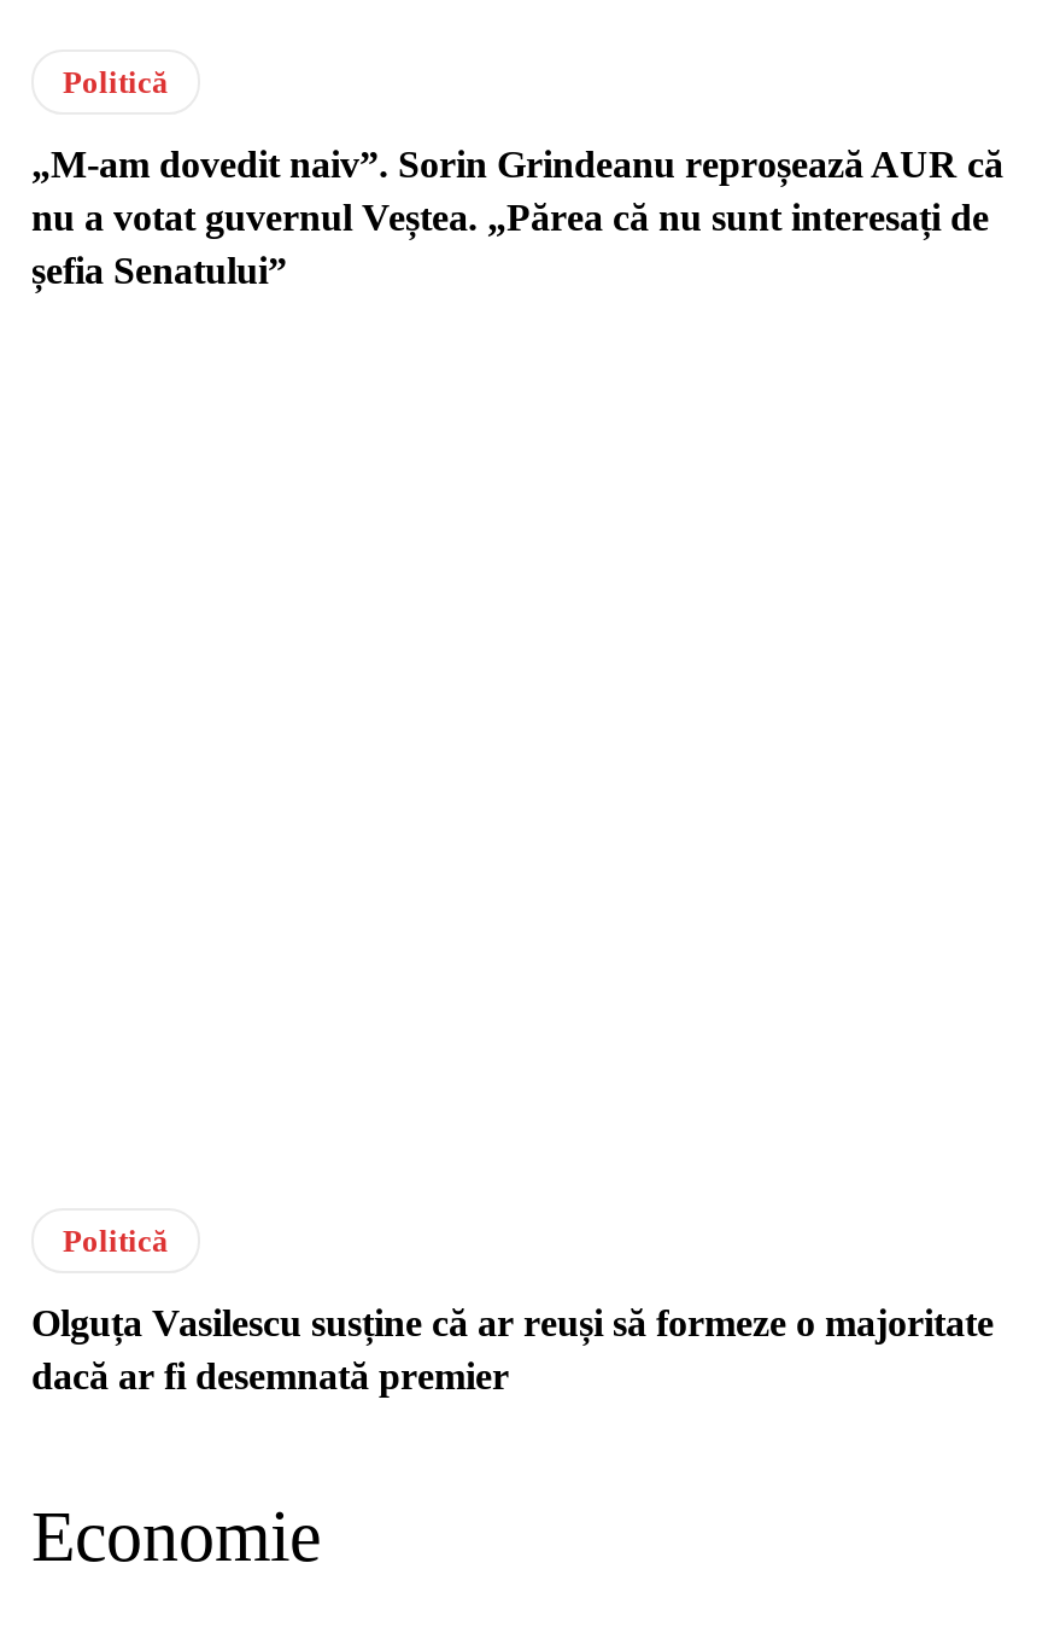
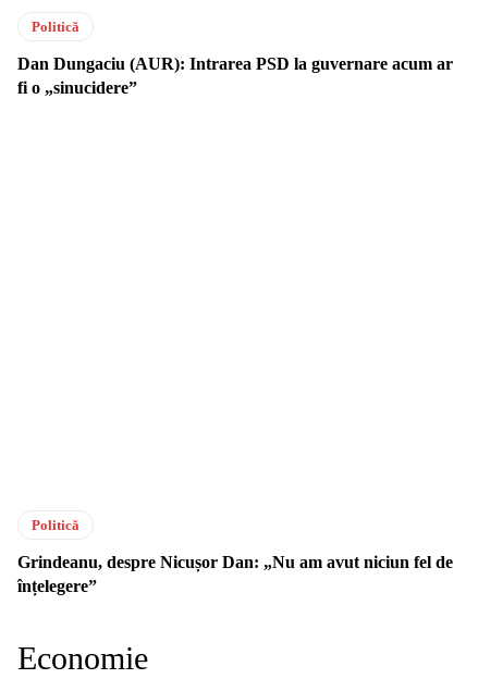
- „M-am dovedit naiv”. Sorin Grindeanu reproșează AUR că
- nu a votat guvernul Veștea. „Părea că nu sunt interesați de
- șefia Senatului”
+ Dan Dungaciu (AUR): Intrarea PSD la guvernare acum ar
+ fi o „sinucidere”

- Olguța Vasilescu susține că ar reuși să formeze o majoritate
- dacă ar fi desemnată premier
+ Grindeanu, despre Nicușor Dan: „Nu am avut niciun fel de
+ înțelegere”
